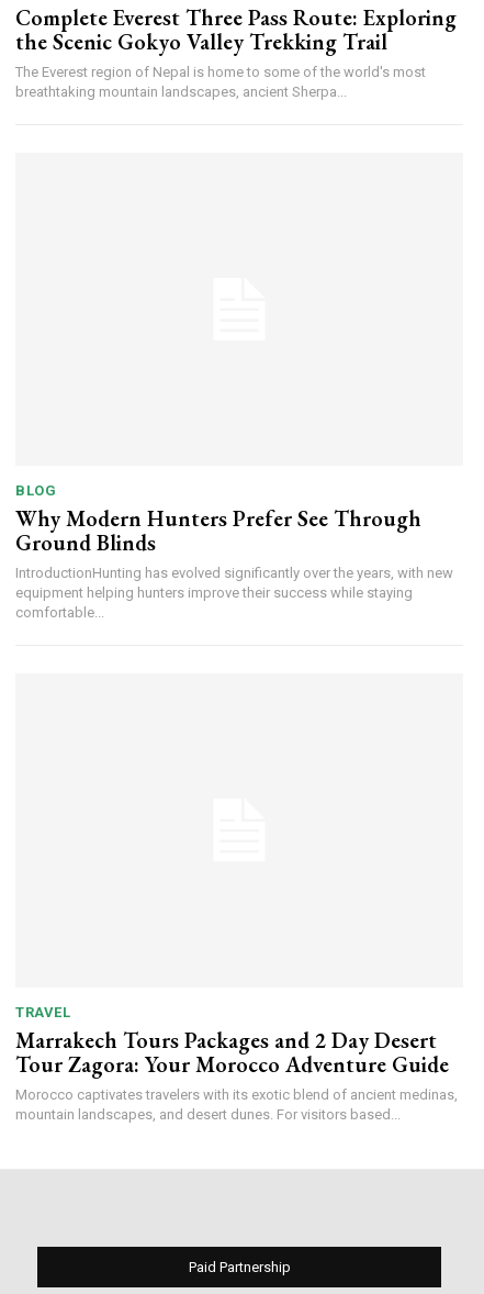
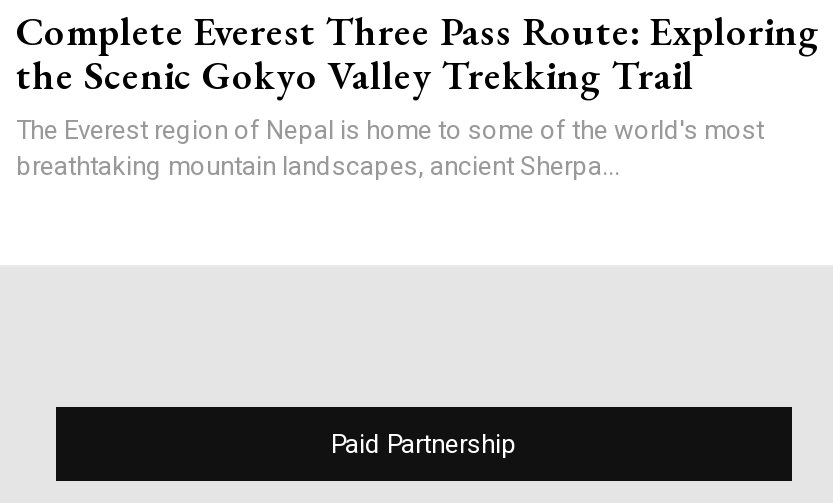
- BLOG
- Why Modern Hunters Prefer See Through
- Ground Blinds
- IntroductionHunting has evolved significantly over the years, with new
- equipment helping hunters improve their success while staying
- comfortable...

- TRAVEL
- Marrakech Tours Packages and 2 Day Desert
- Tour Zagora: Your Morocco Adventure Guide
- Morocco captivates travelers with its exotic blend of ancient medinas,
- mountain landscapes, and desert dunes. For visitors based...
